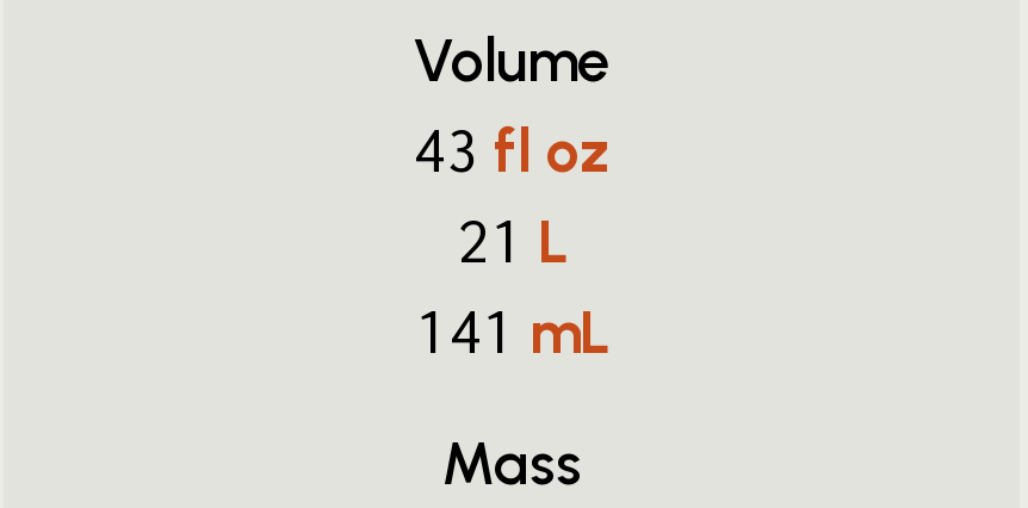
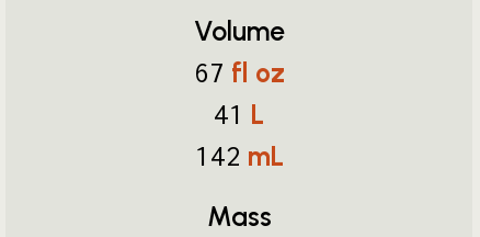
- 43 fl oz
+ 67 fl oz

- 21 L
+ 41 L

- 141 mL
+ 142 mL
